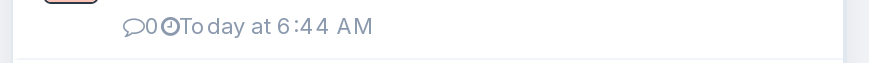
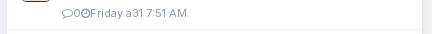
- 0 Today at 6:44 AM
+ 0 Friday a31 7:51 AM
